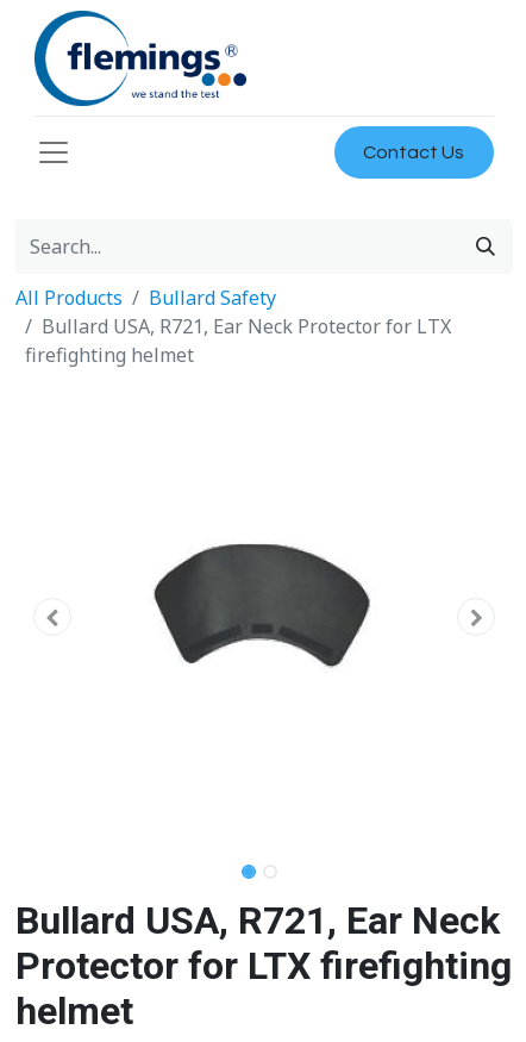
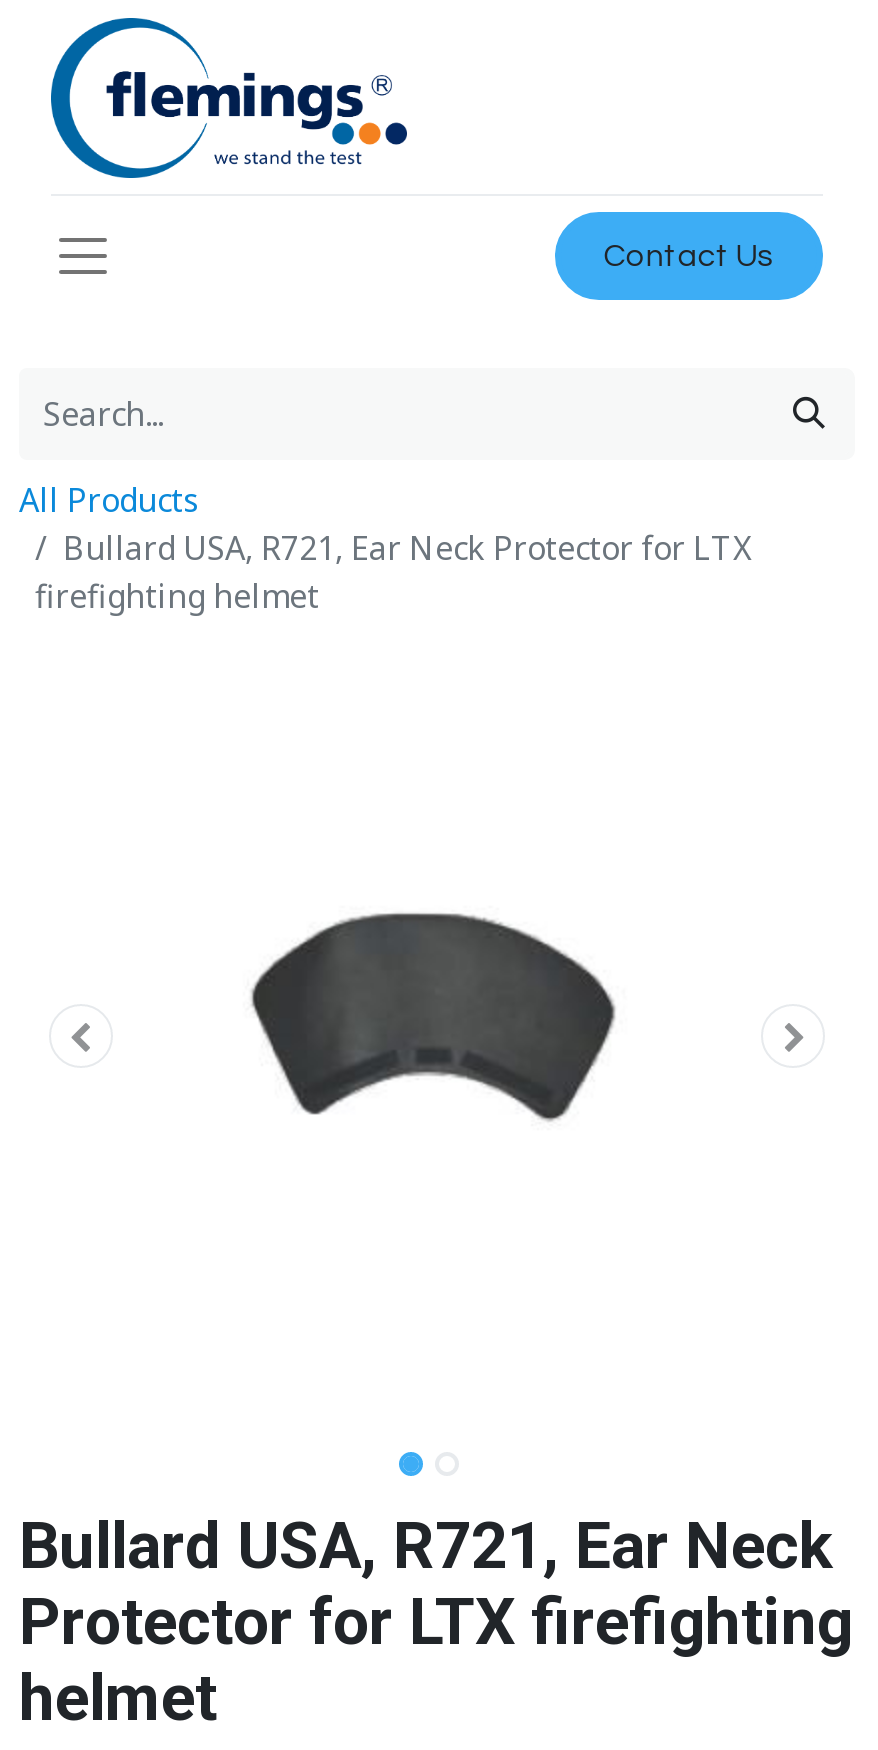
- Bullard Safety
